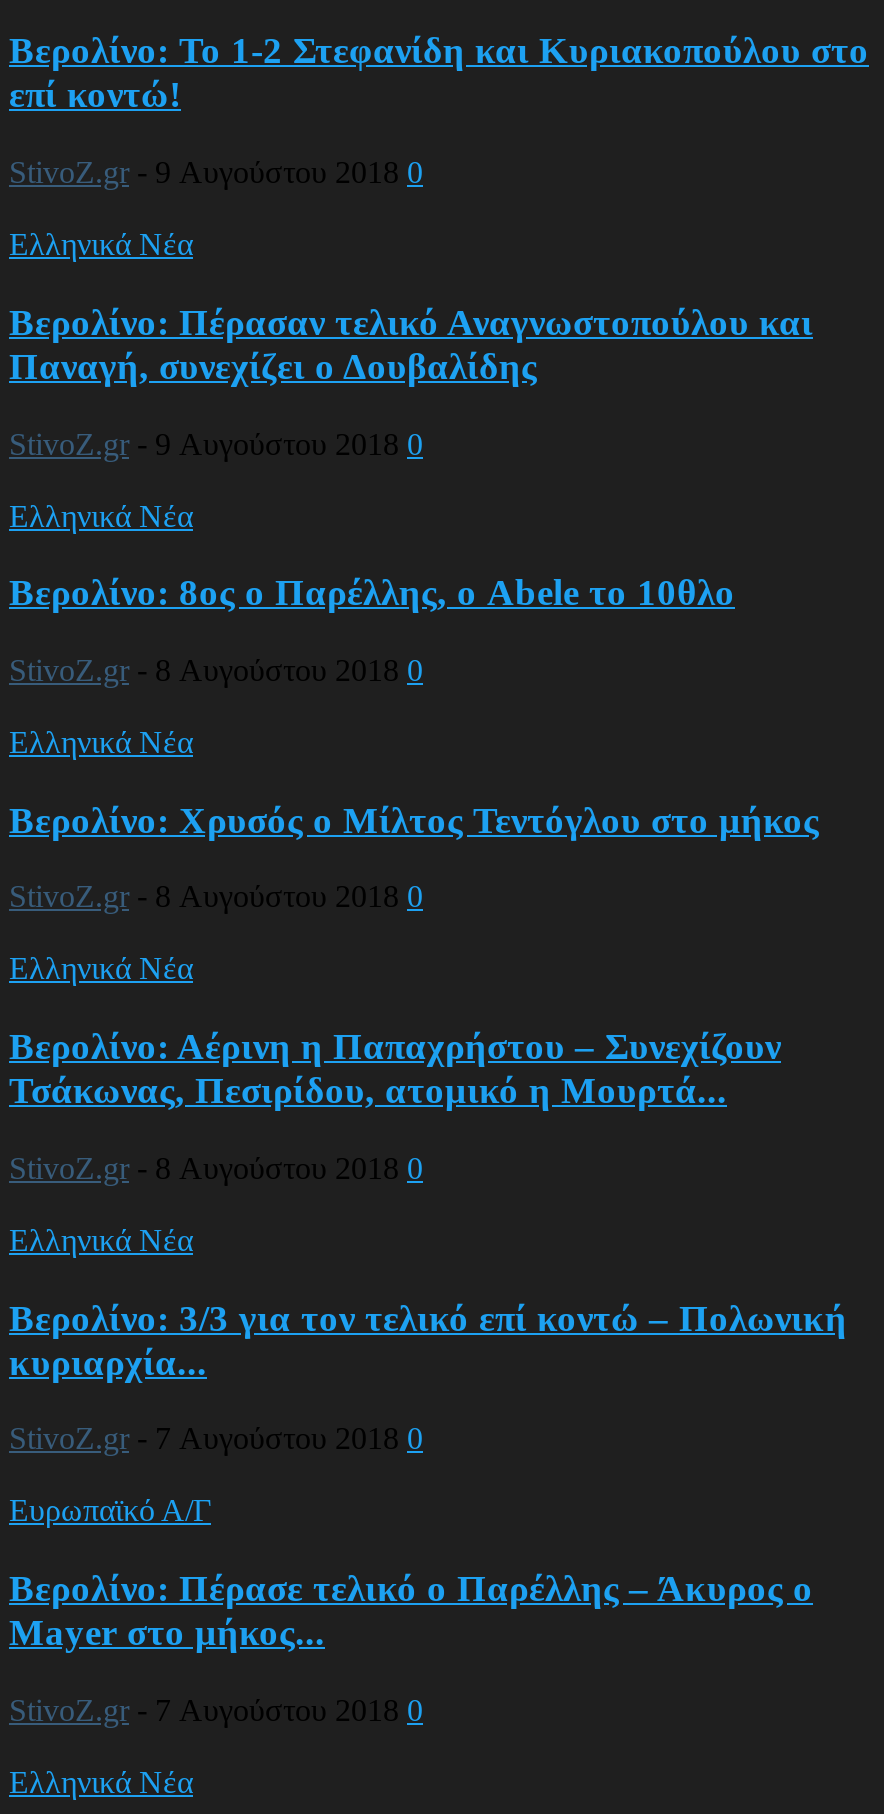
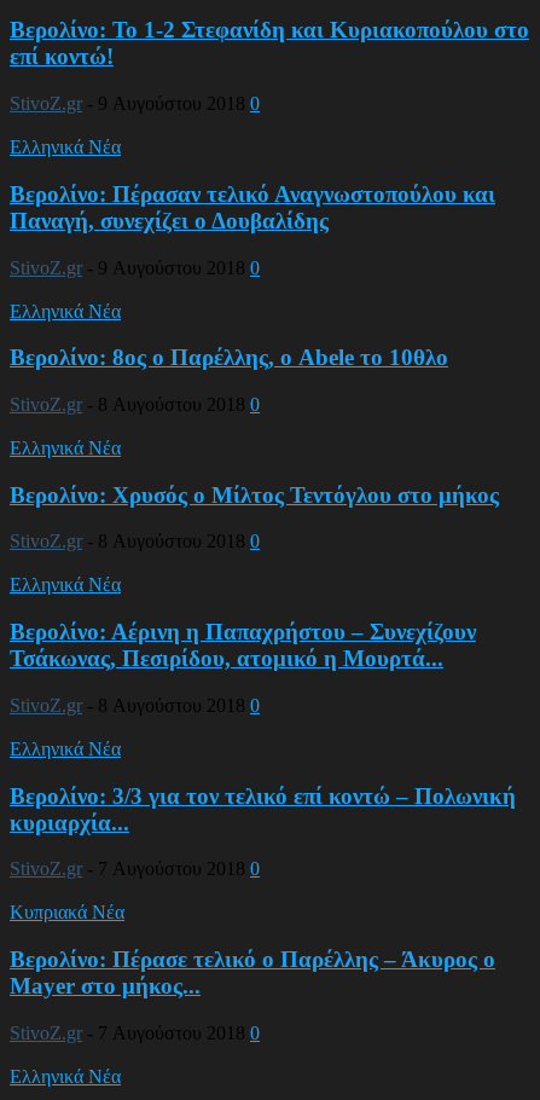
- Ευρωπαϊκό Α/Γ
+ Κυπριακά Νέα
